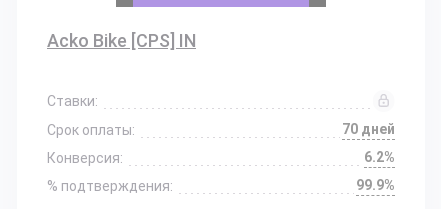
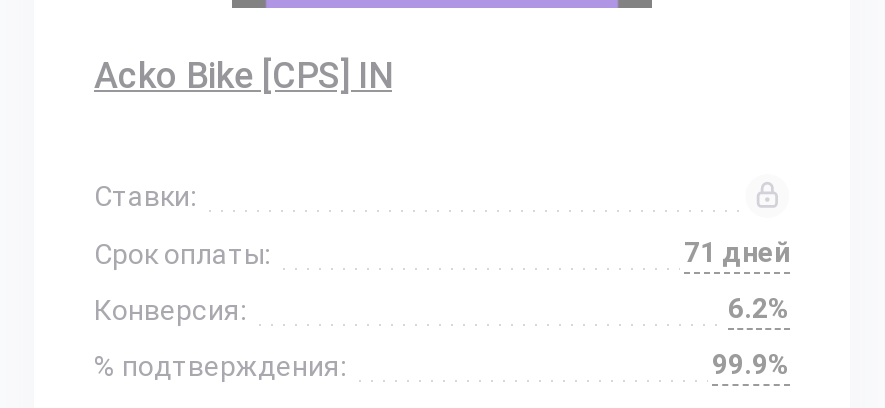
- 70 дней
+ 71 дней
